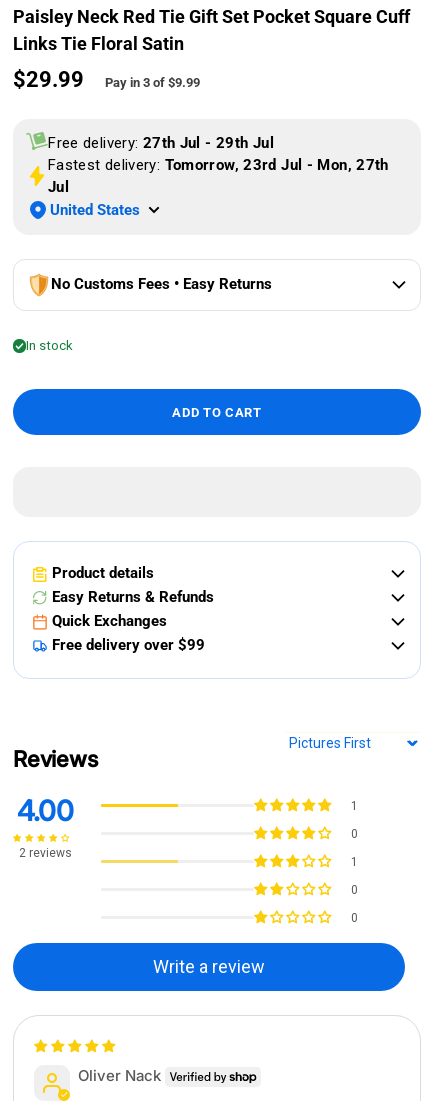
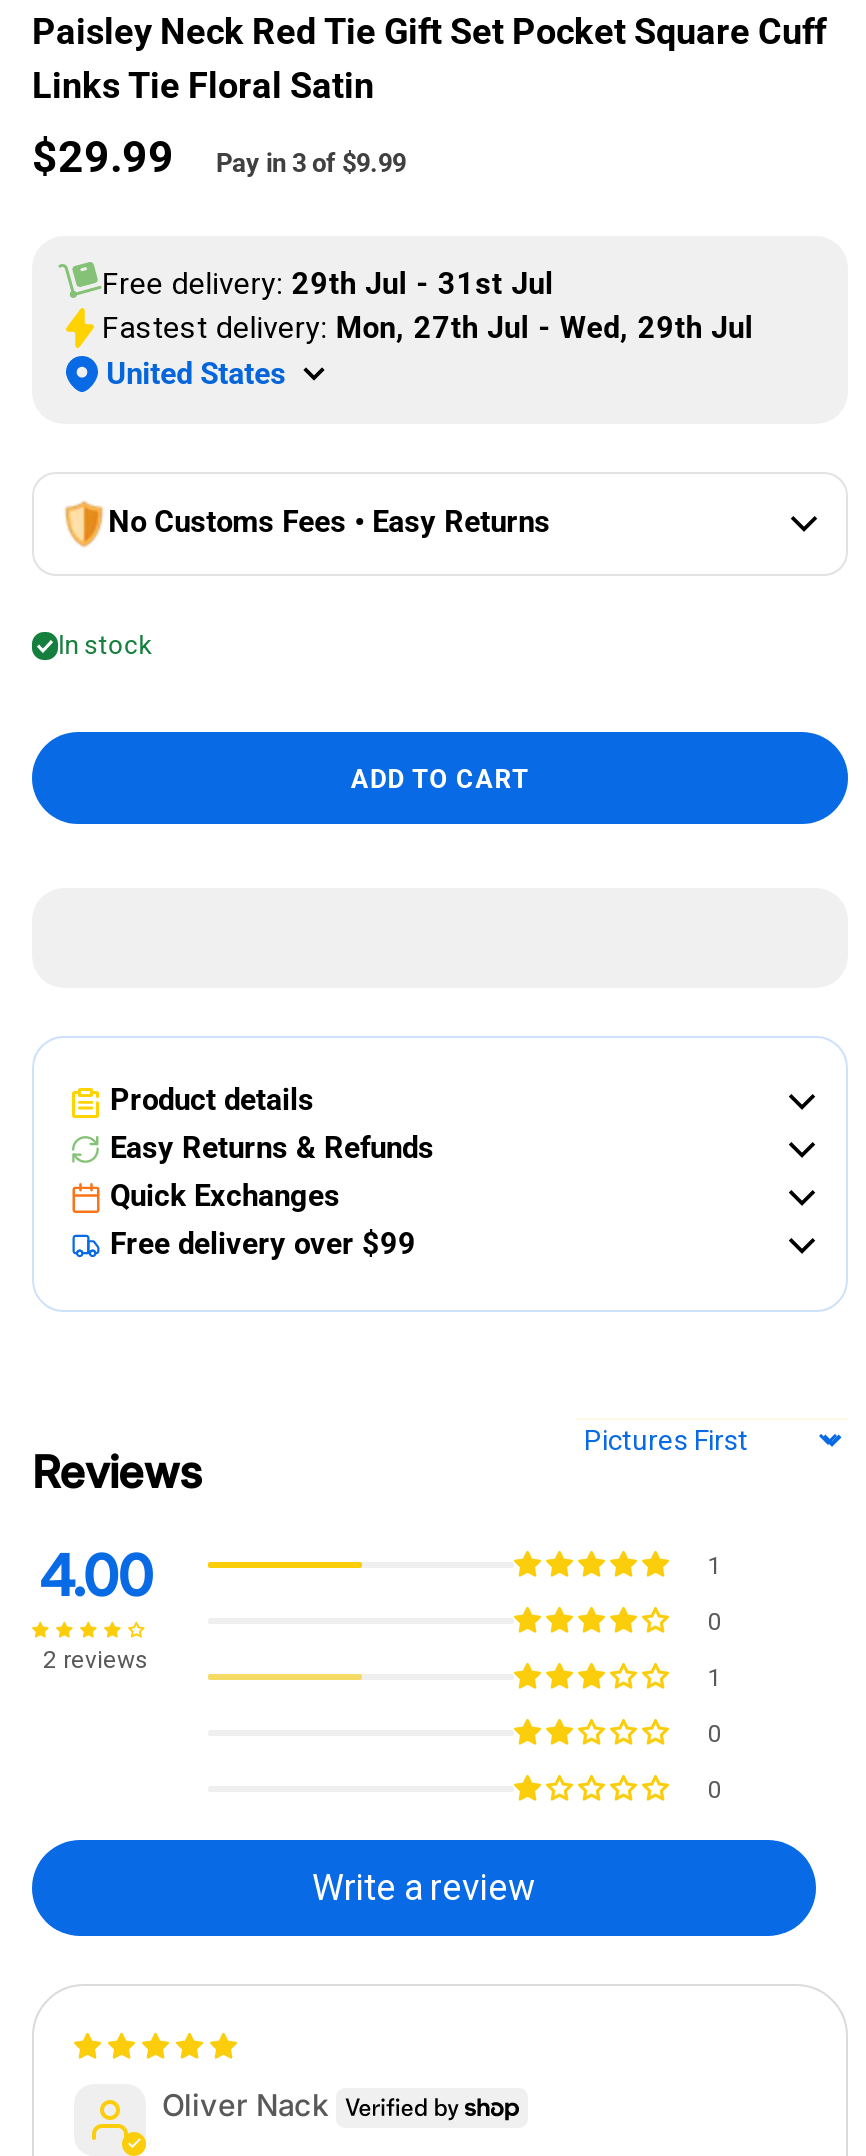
- Free delivery: 27th Jul - 29th Jul
- Fastest delivery: Tomorrow, 23rd Jul - Mon, 27th
- Jul
+ Free delivery: 29th Jul - 31st Jul
+ Fastest delivery: Mon, 27th Jul - Wed, 29th Jul
